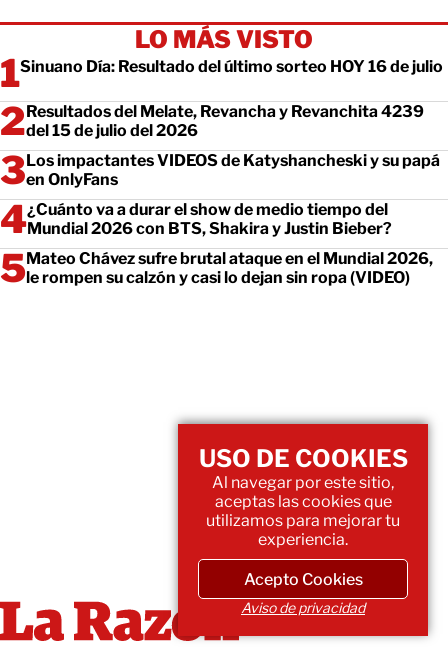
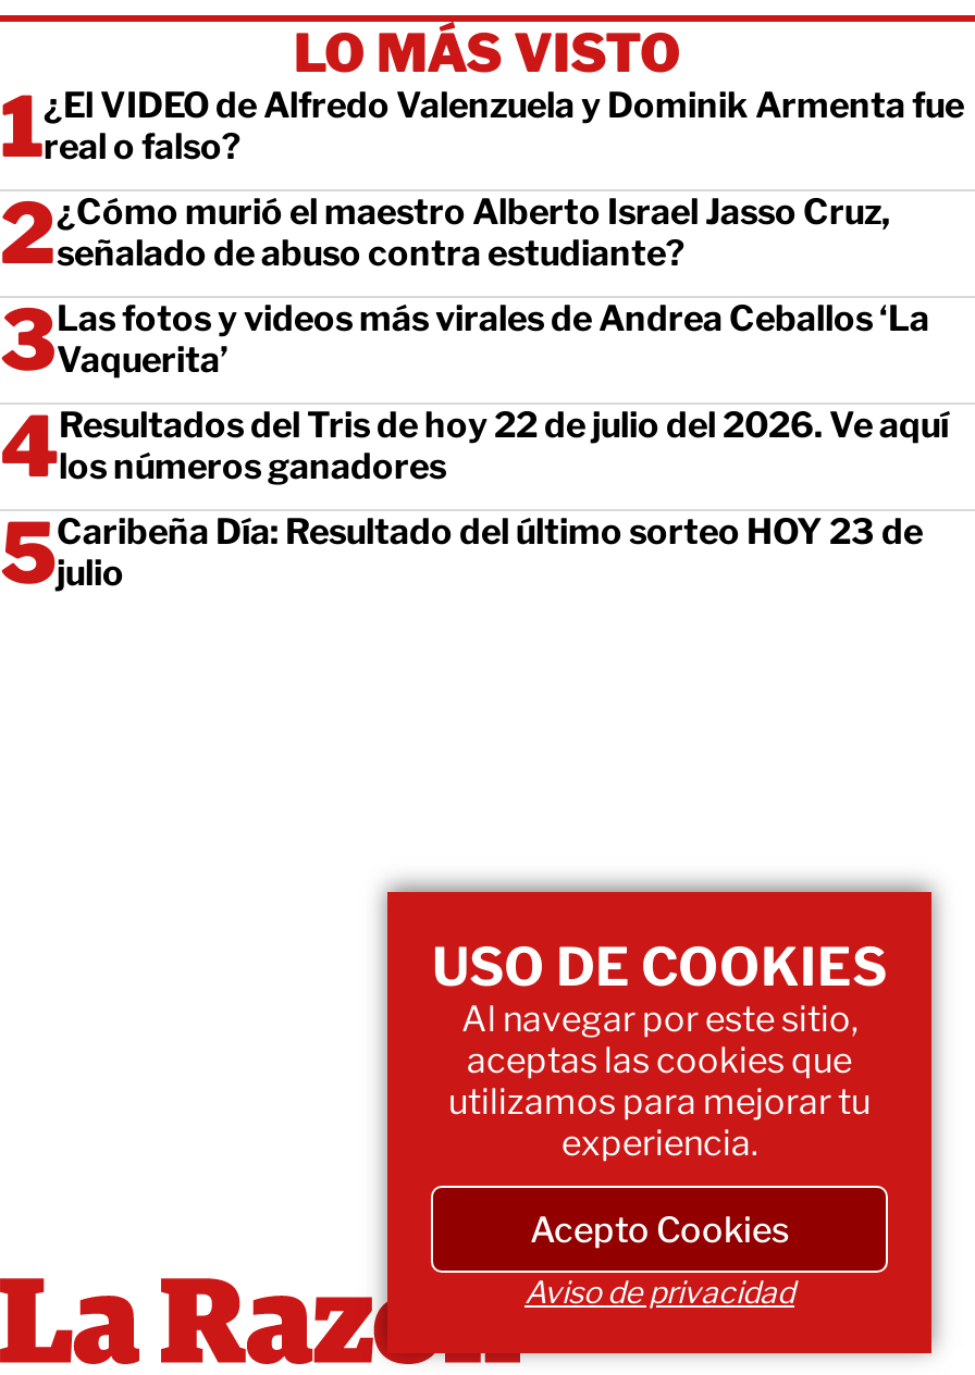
- Sinuano Día: Resultado del último sorteo HOY 16 de julio
+ ¿El VIDEO de Alfredo Valenzuela y Dominik Armenta fue
+ real o falso?

- Resultados del Melate, Revancha y Revanchita 4239
- del 15 de julio del 2026
+ ¿Cómo murió el maestro Alberto Israel Jasso Cruz,
+ señalado de abuso contra estudiante?

- Los impactantes VIDEOS de Katyshancheski y su papá
- en OnlyFans
+ Las fotos y videos más virales de Andrea Ceballos ‘La
+ Vaquerita’

- ¿Cuánto va a durar el show de medio tiempo del
- Mundial 2026 con BTS, Shakira y Justin Bieber?
+ Resultados del Tris de hoy 22 de julio del 2026. Ve aquí
+ los números ganadores

- Mateo Chávez sufre brutal ataque en el Mundial 2026,
- le rompen su calzón y casi lo dejan sin ropa (VIDEO)
+ Caribeña Día: Resultado del último sorteo HOY 23 de
+ julio
